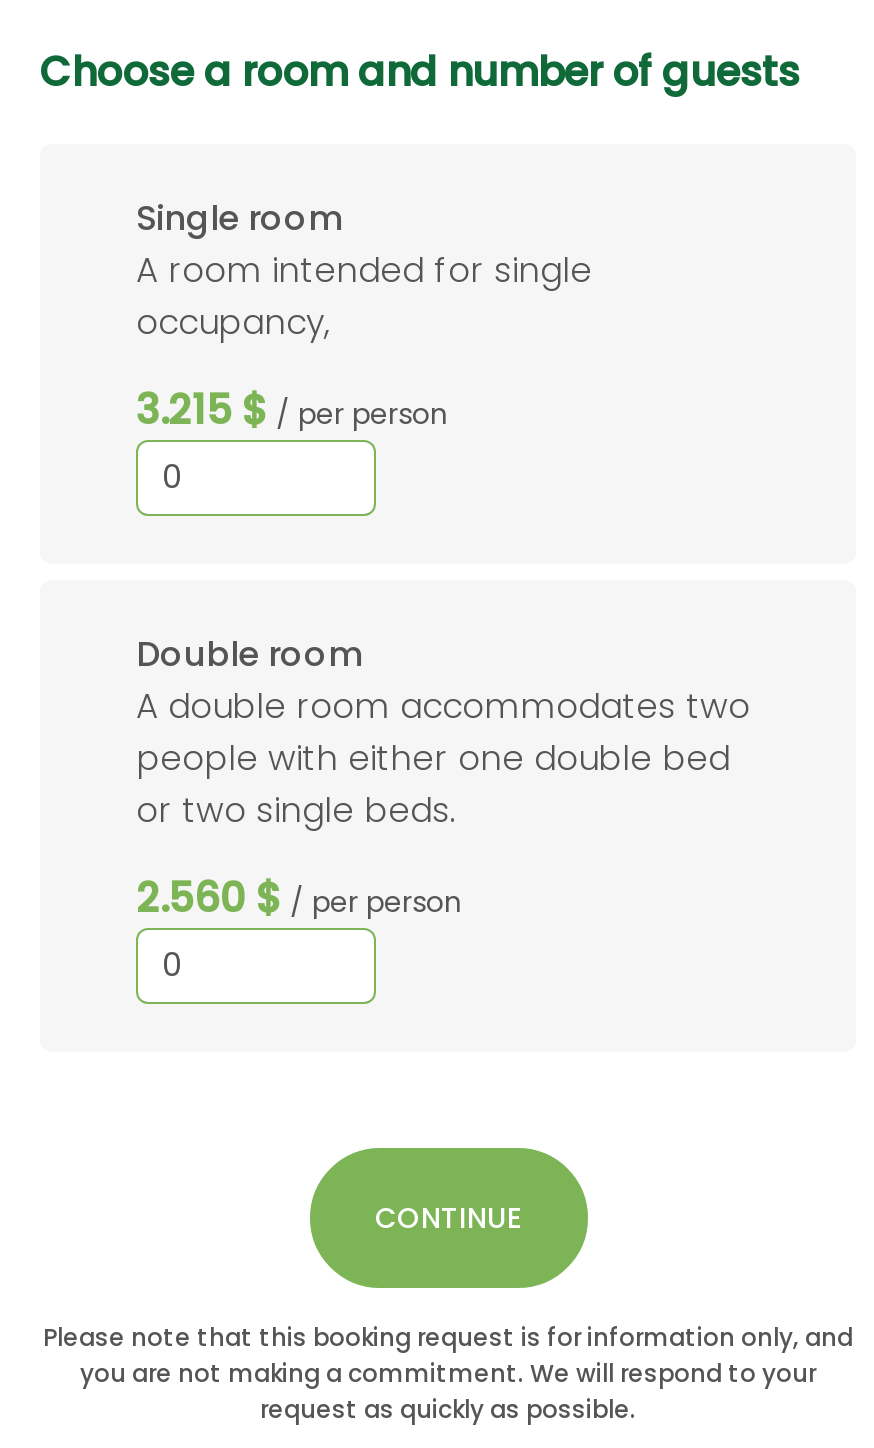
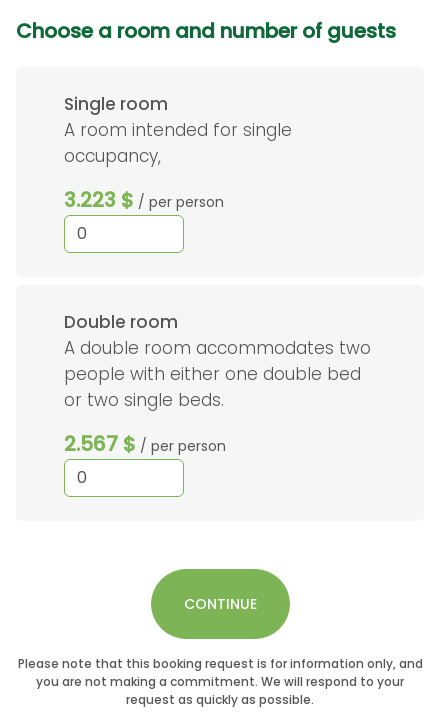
- 3.215 $/ per person
+ 3.223 $/ per person

- 2.560 $/ per person
+ 2.567 $/ per person
